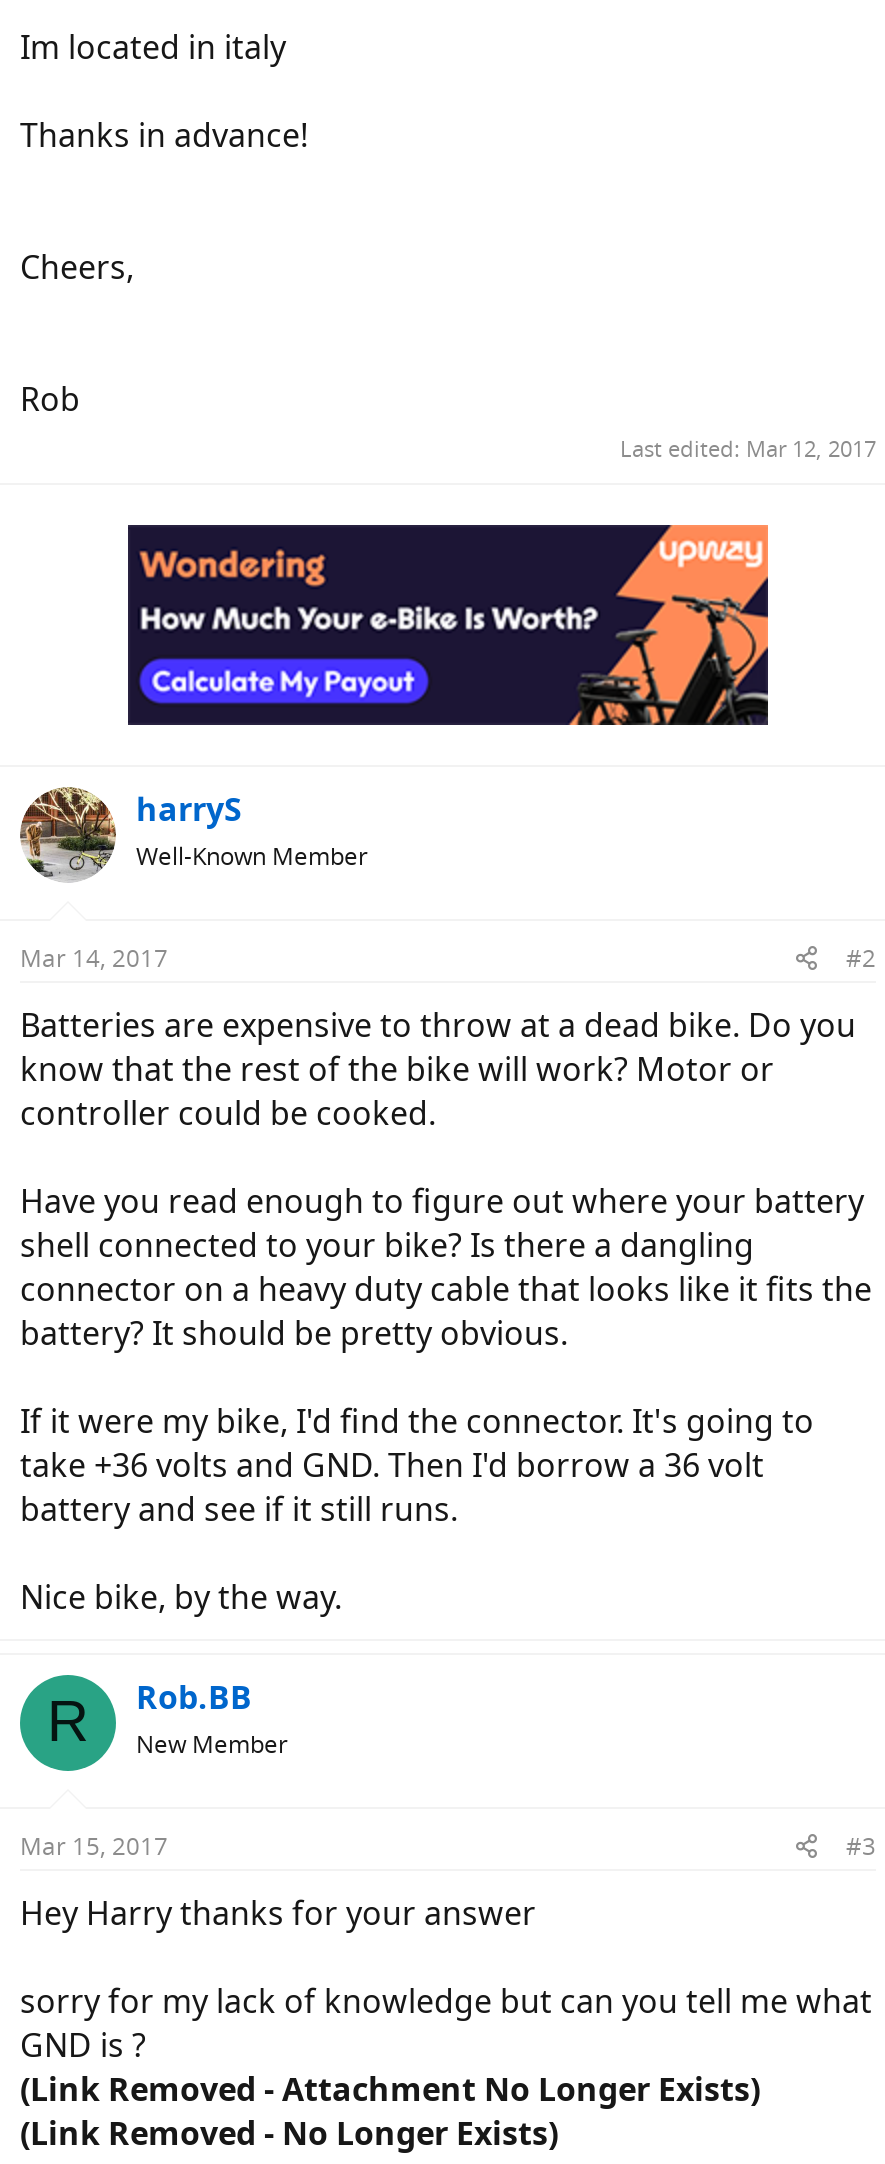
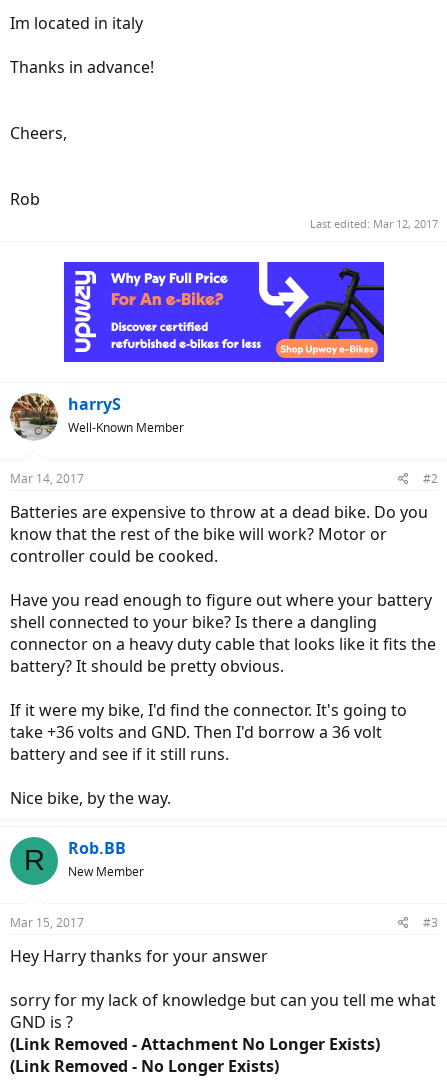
- [image]
+ [image]
